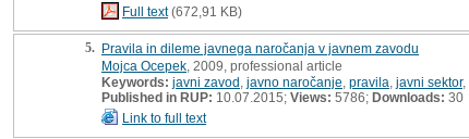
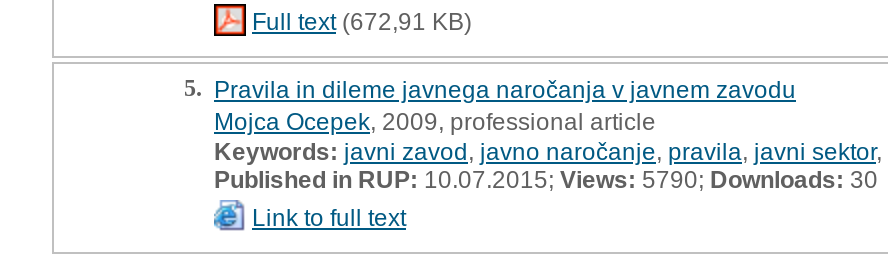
- Published in RUP:10.07.2015;Views:5786;Downloads:30
+ Published in RUP:10.07.2015;Views:5790;Downloads:30
